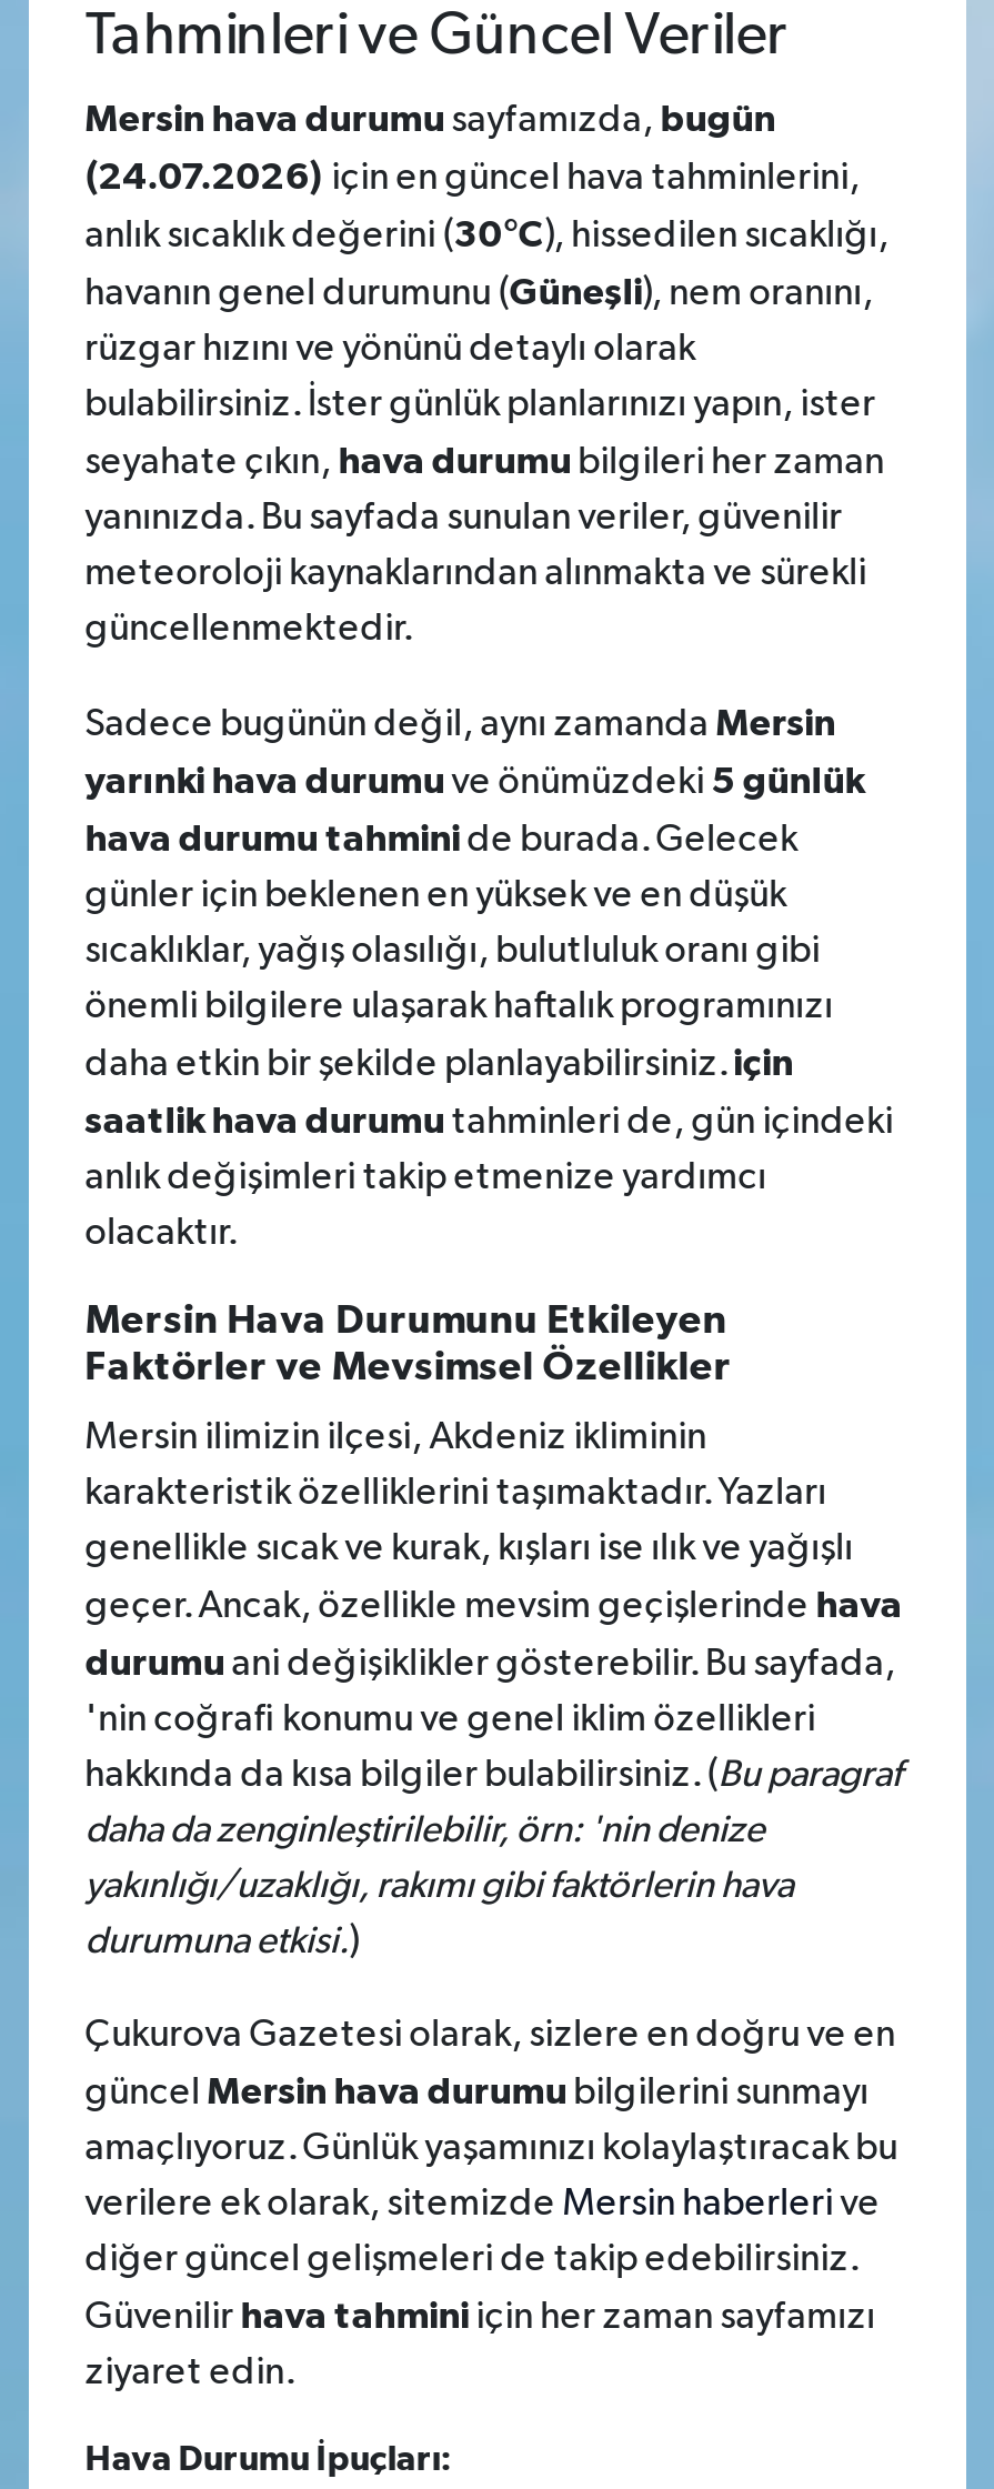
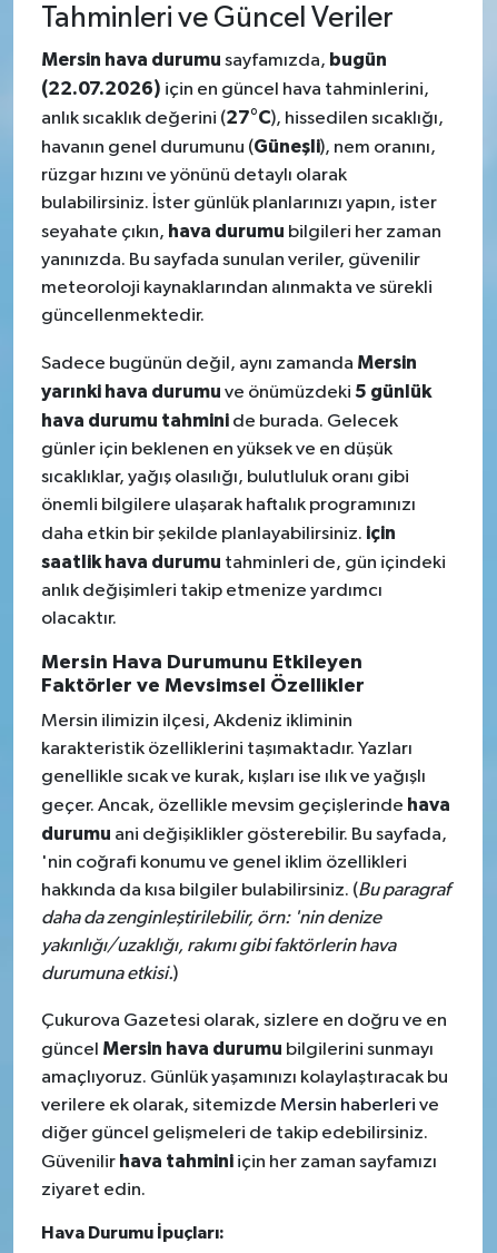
- (24.07.2026) için en güncel hava tahminlerini,
+ (22.07.2026) için en güncel hava tahminlerini,

- anlık sıcaklık değerini (30°C), hissedilen sıcaklığı,
+ anlık sıcaklık değerini (27°C), hissedilen sıcaklığı,
